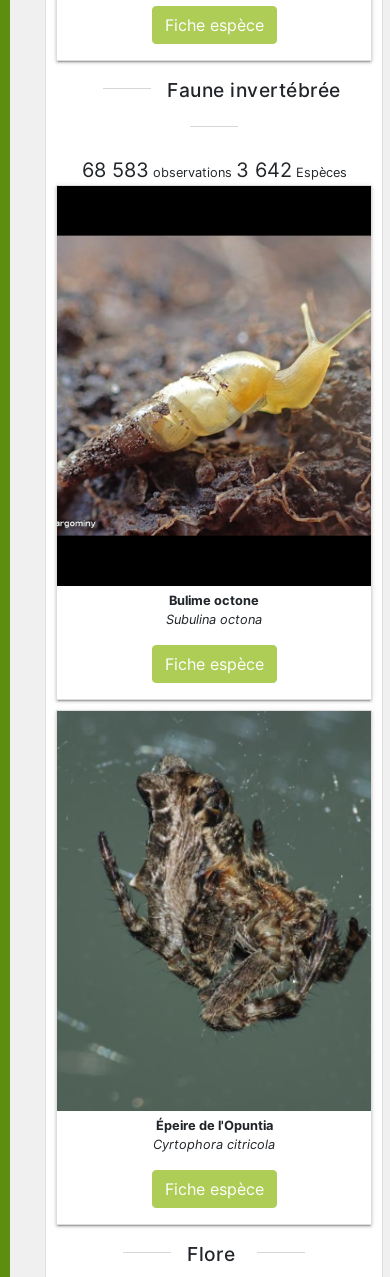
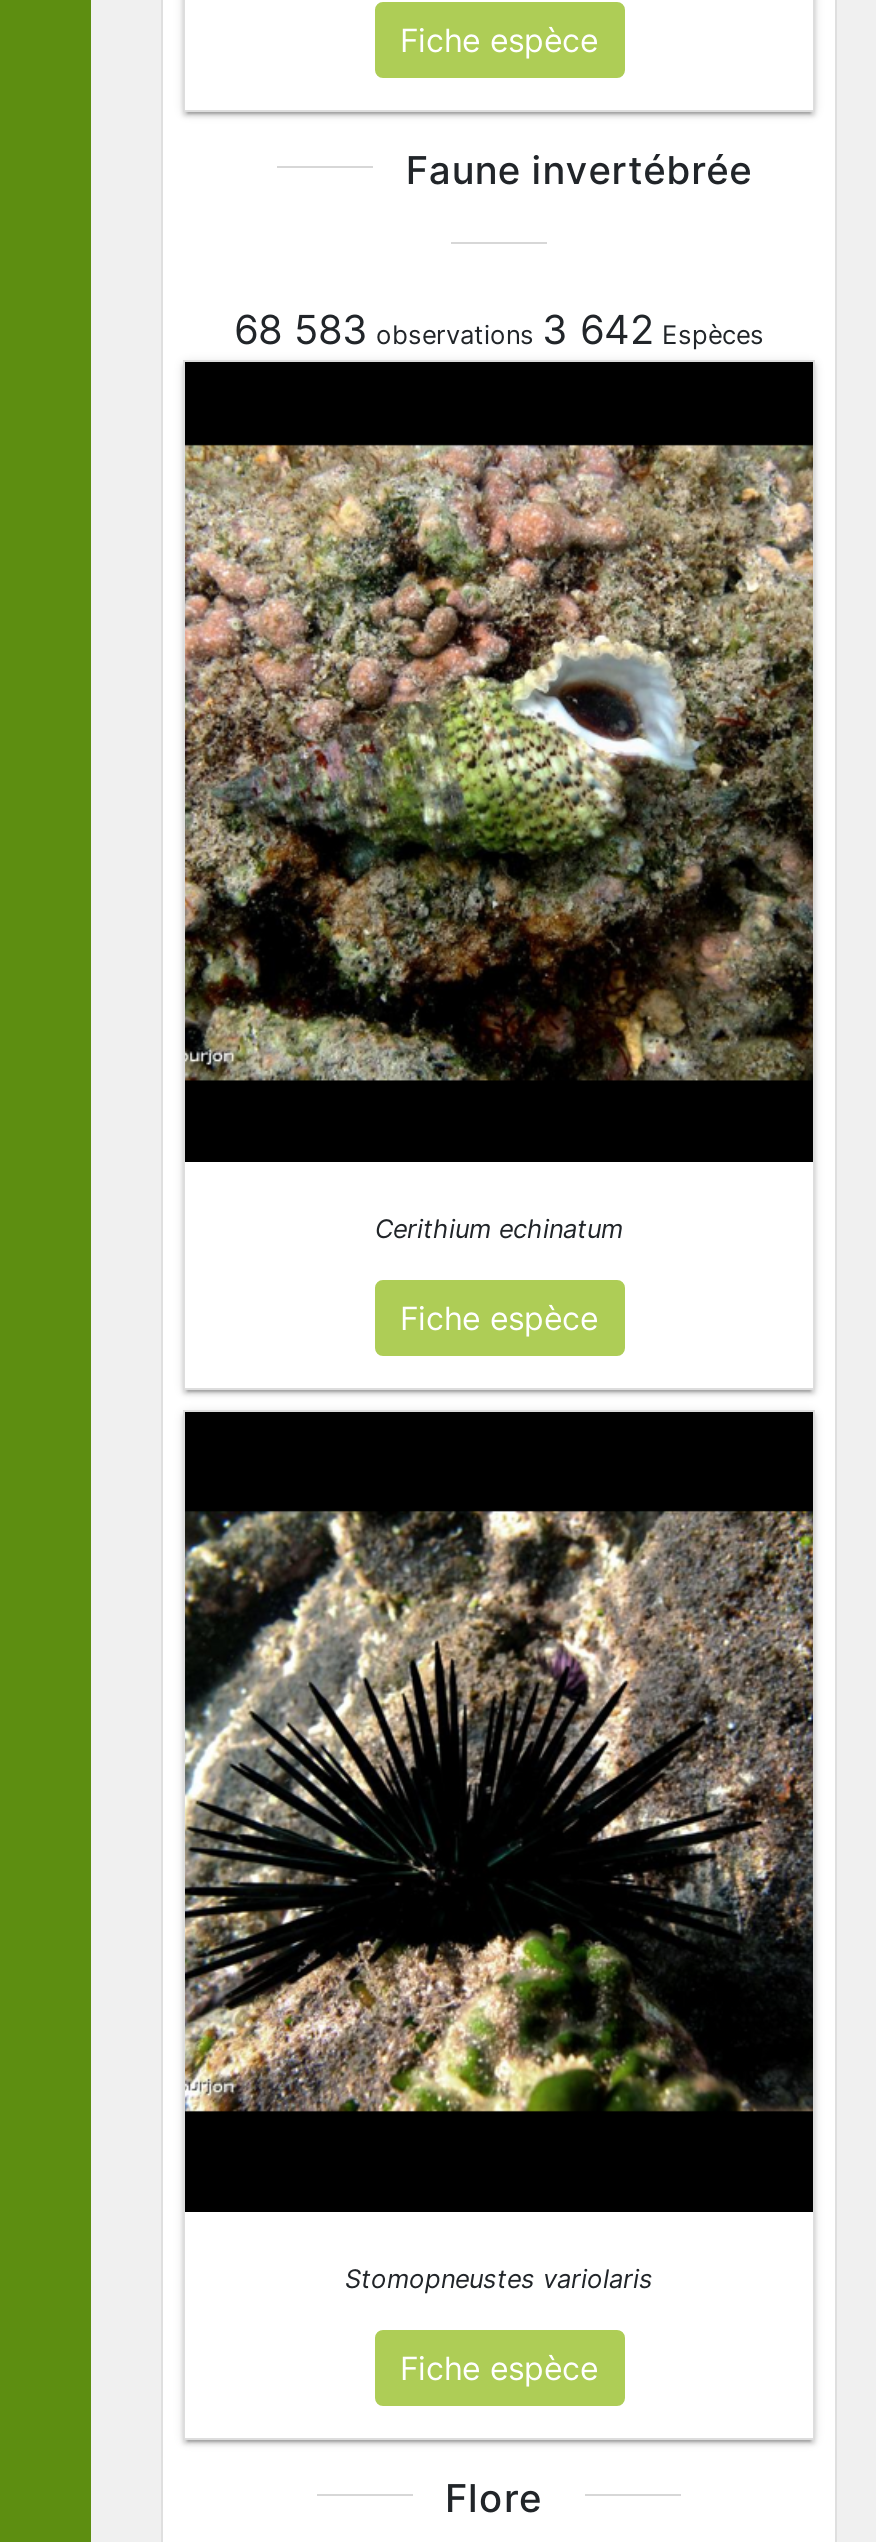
- [image]
+ [image]

- Bulime octone
- Subulina octona
+ Cerithium echinatum

- [image]
- Épeire de l'Opuntia
- Cyrtophora citricola
+ [image]
+ Stomopneustes variolaris
